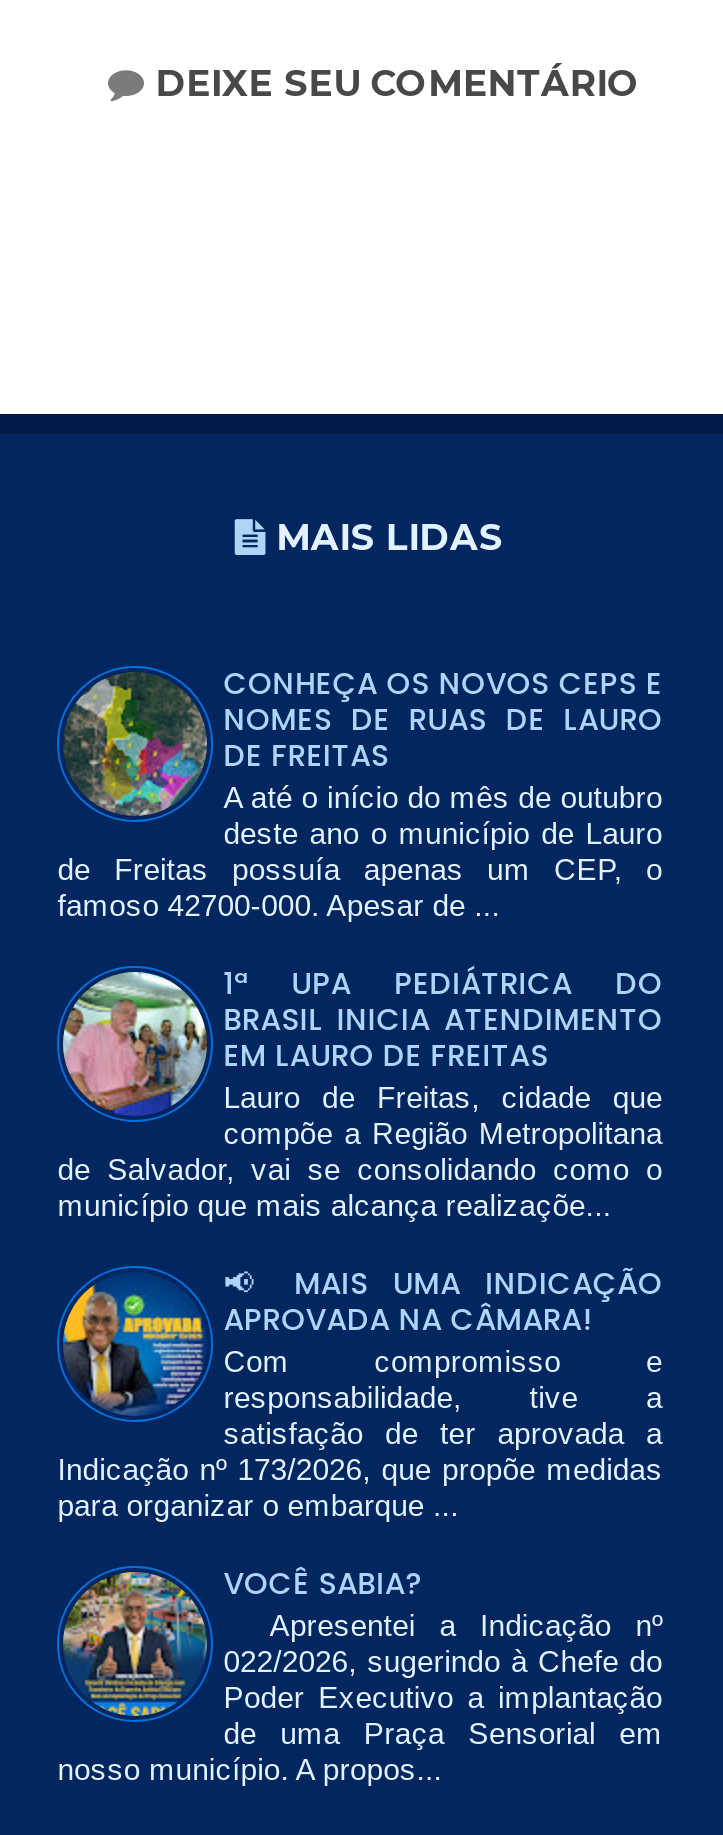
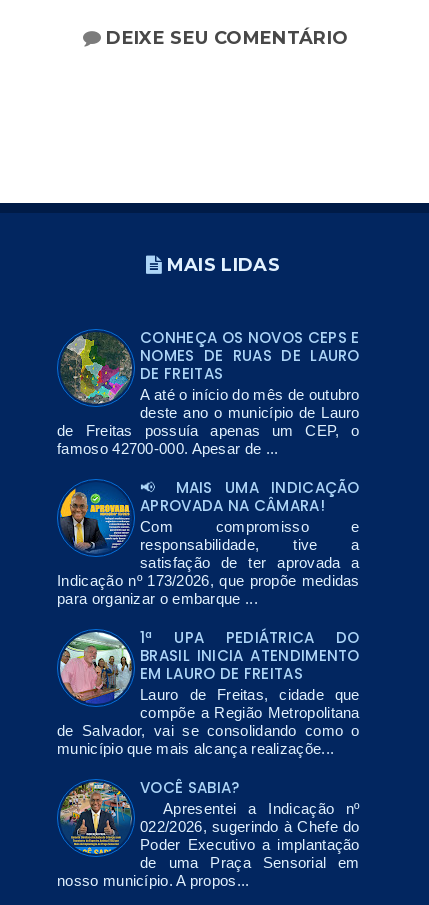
moved down: [image] | 1ª UPA PEDIÁTRICA DO | BRASIL INICIA ATENDIMENTO | EM LAURO DE FREITAS | Lauro de Freitas, cidade que | compõe a Região Metropolitana | de Salvador, vai se consolidando como o | município que mais alcança realizaçõe...

moved up: [image] | APROVADA NA CÂMARA! | Com compromisso e | responsabilidade, tive a | satisfação de ter aprovada a | Indicação nº 173/2026, que propõe medidas | para organizar o embarque ...
